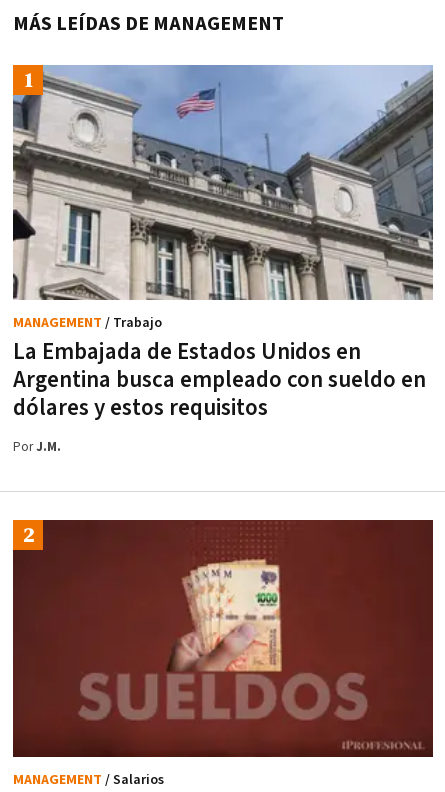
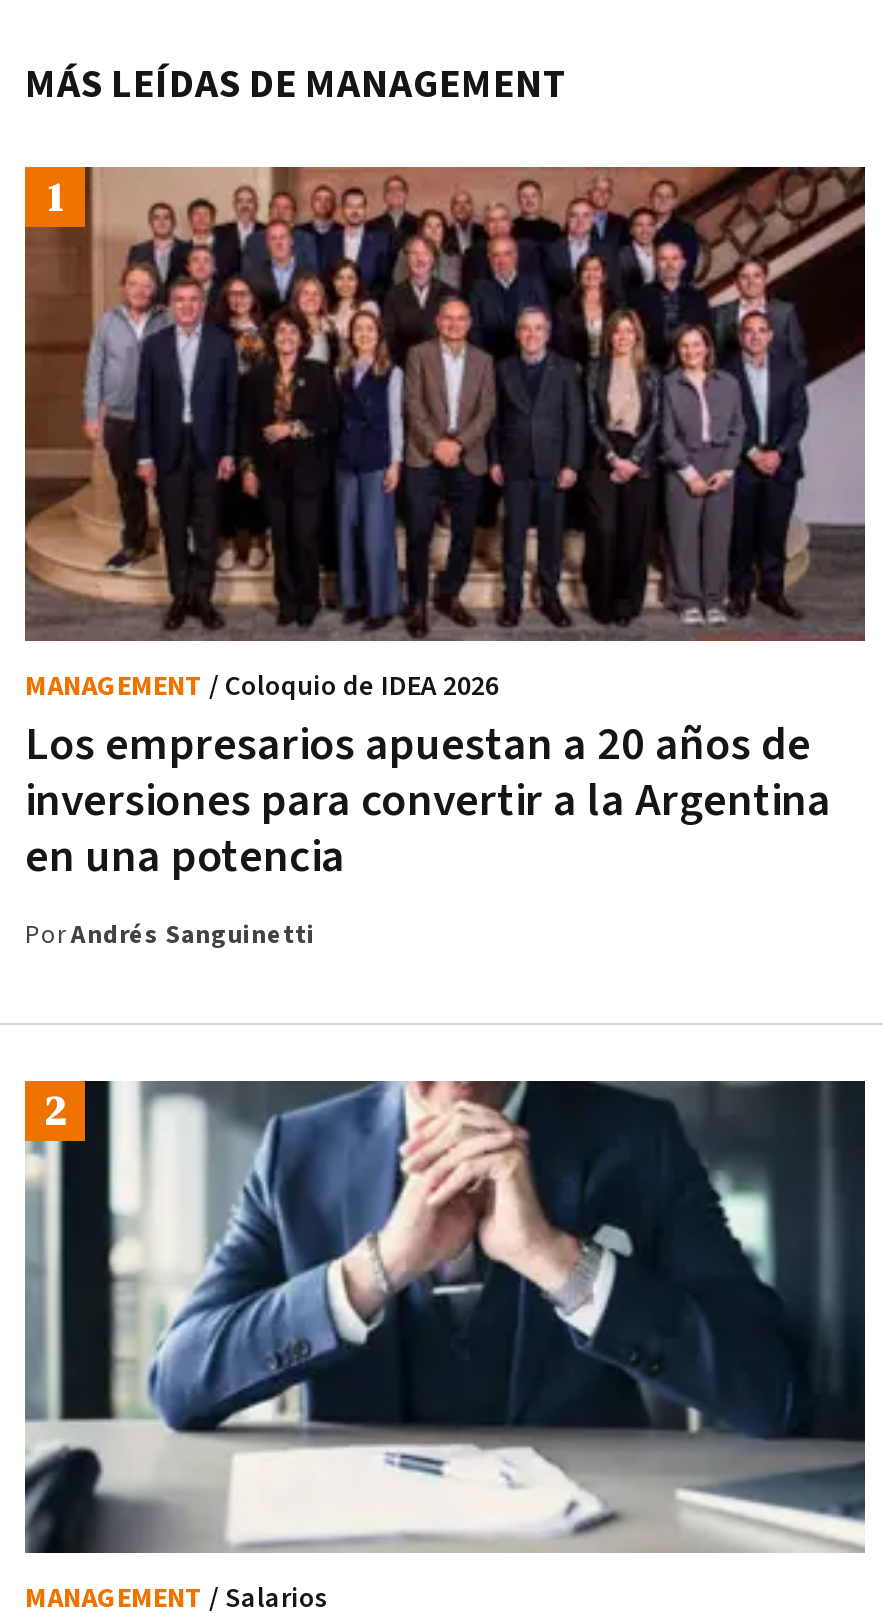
- [image]
- MANAGEMENT / Trabajo
+ [image]
+ MANAGEMENT / Coloquio de IDEA 2026

- La Embajada de Estados Unidos en
- Argentina busca empleado con sueldo en
- dólares y estos requisitos
+ Los empresarios apuestan a 20 años de
+ inversiones para convertir a la Argentina
+ en una potencia

- PorJ.M.
+ PorAndrés Sanguinetti

- [image]
+ [image]
